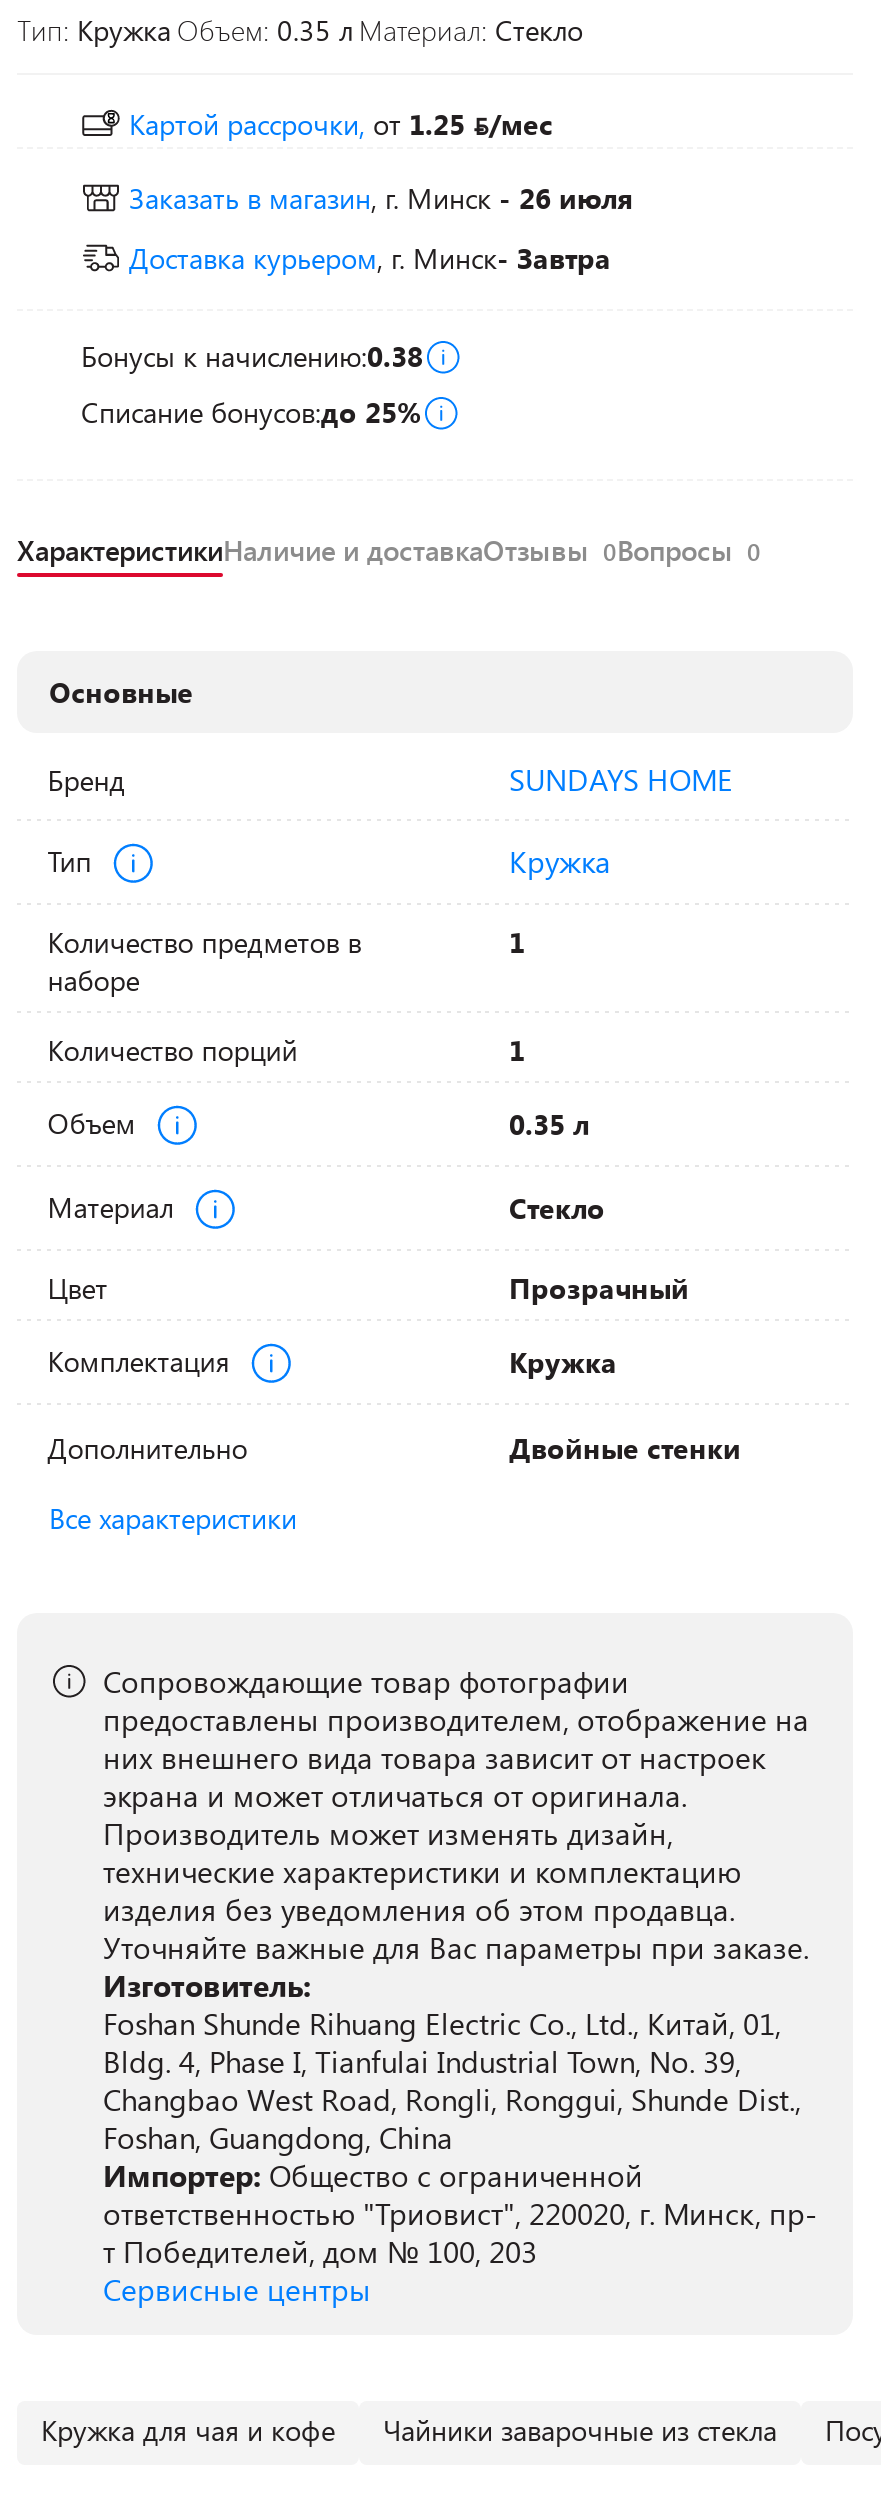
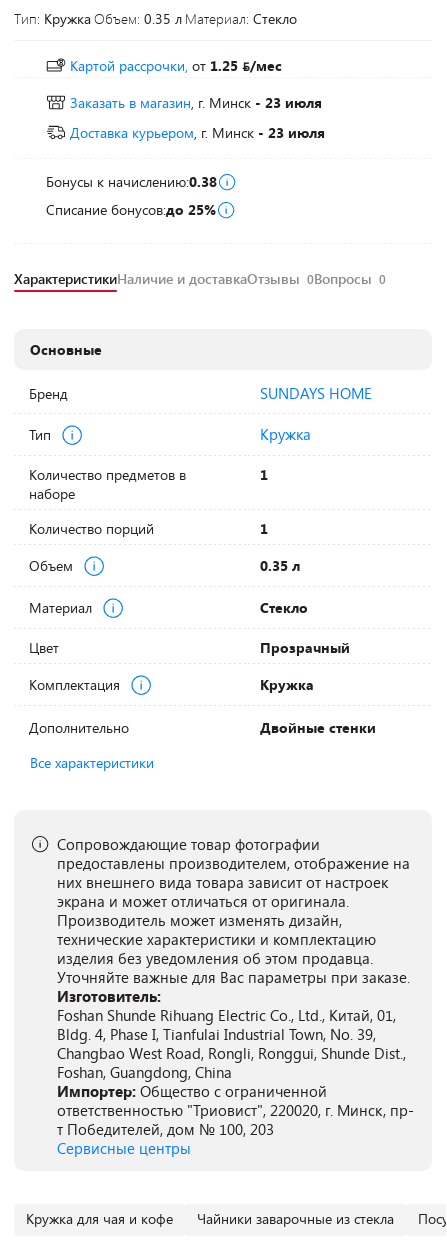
- Заказать в магазин, г. Минск - 26 июля
+ Заказать в магазин, г. Минск - 23 июля

- Доставка курьером, г. Минск- Завтра
+ Доставка курьером, г. Минск- 23 июля
